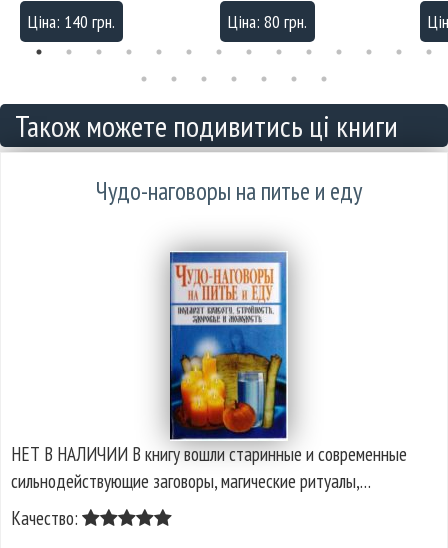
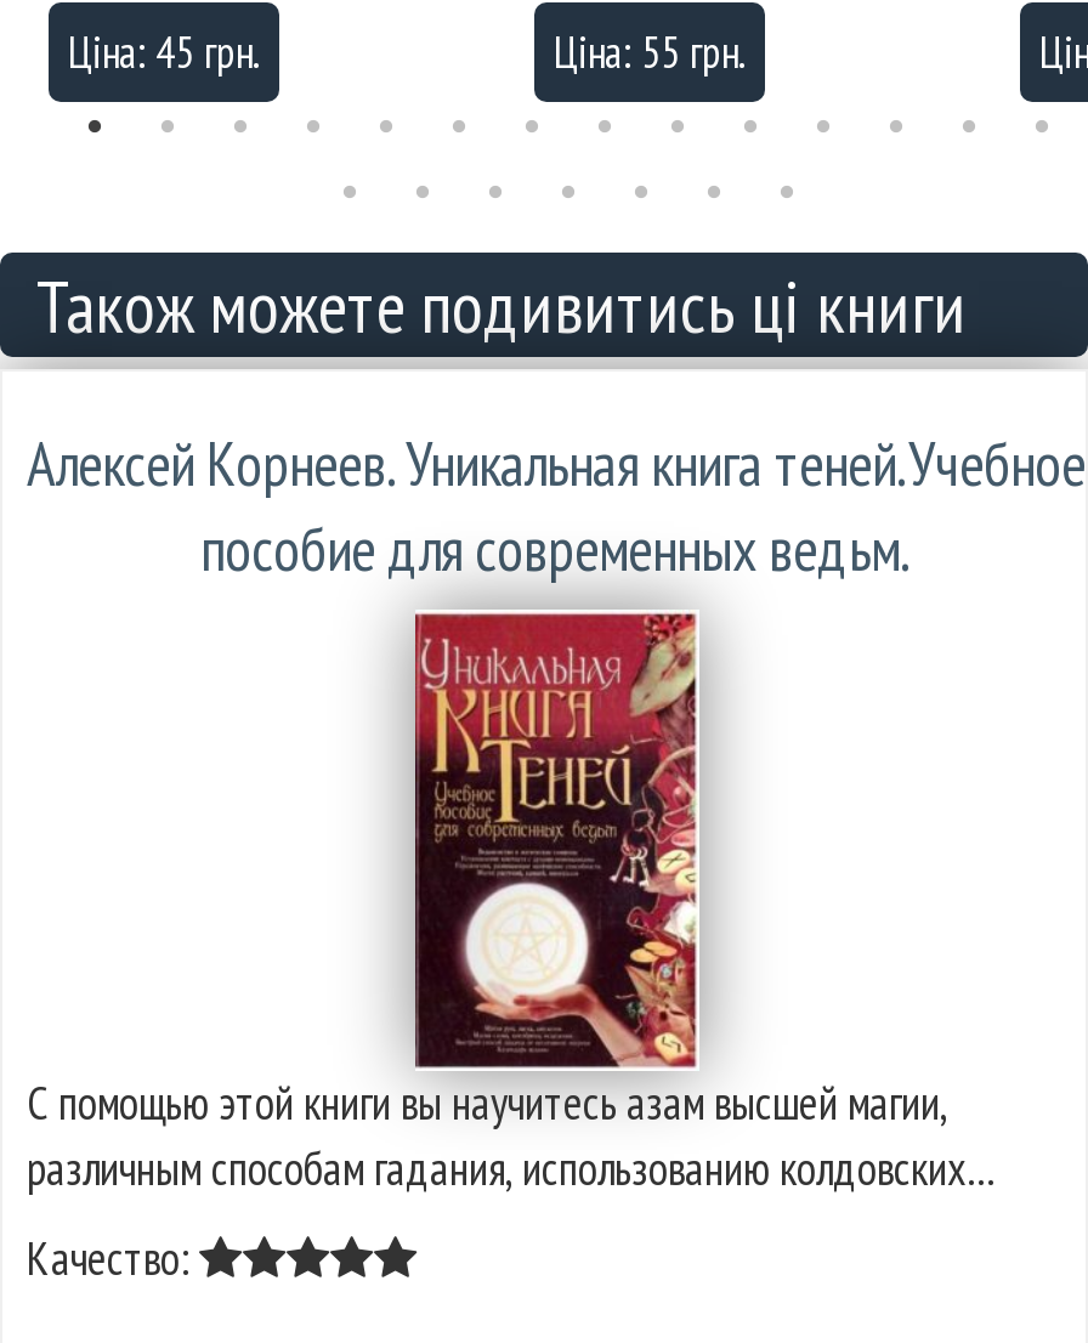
- Ціна: 140 грн.
+ Ціна: 45 грн.

- Ціна: 80 грн.
+ Ціна: 55 грн.

- Чудо-наговоры на питье и еду
+ Алексей Корнеев. Уникальная книга теней.Учебное
+ пособие для современных ведьм.

- [image]
- НЕТ В НАЛИЧИИ В книгу вошли старинные и современные
- сильнодействующие заговоры, магические ритуалы,…
+ [image]
+ С помощью этой книги вы научитесь азам высшей магии,
+ различным способам гадания, использованию колдовских…
